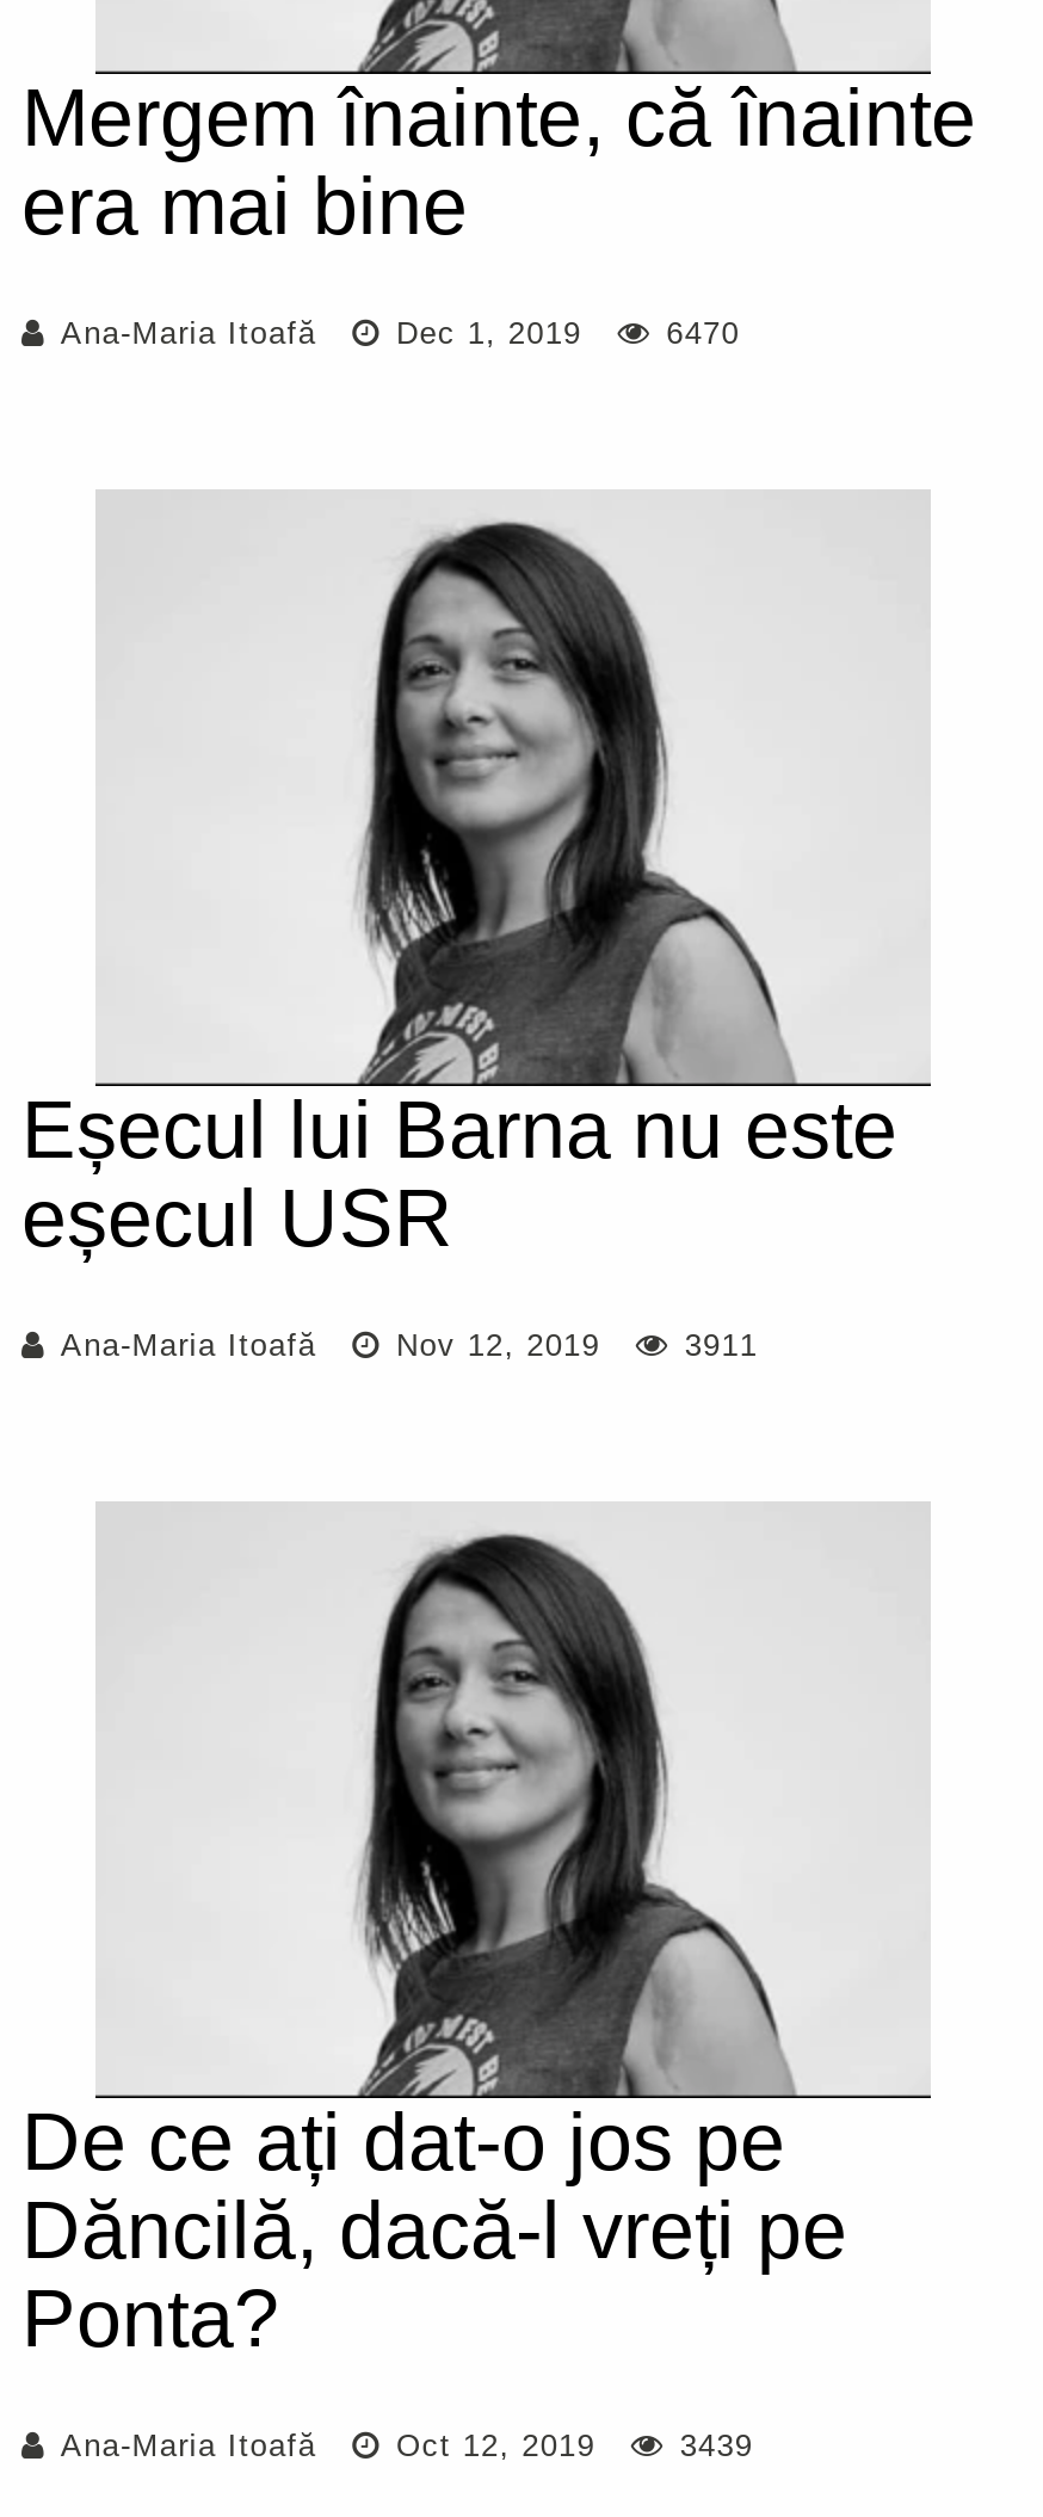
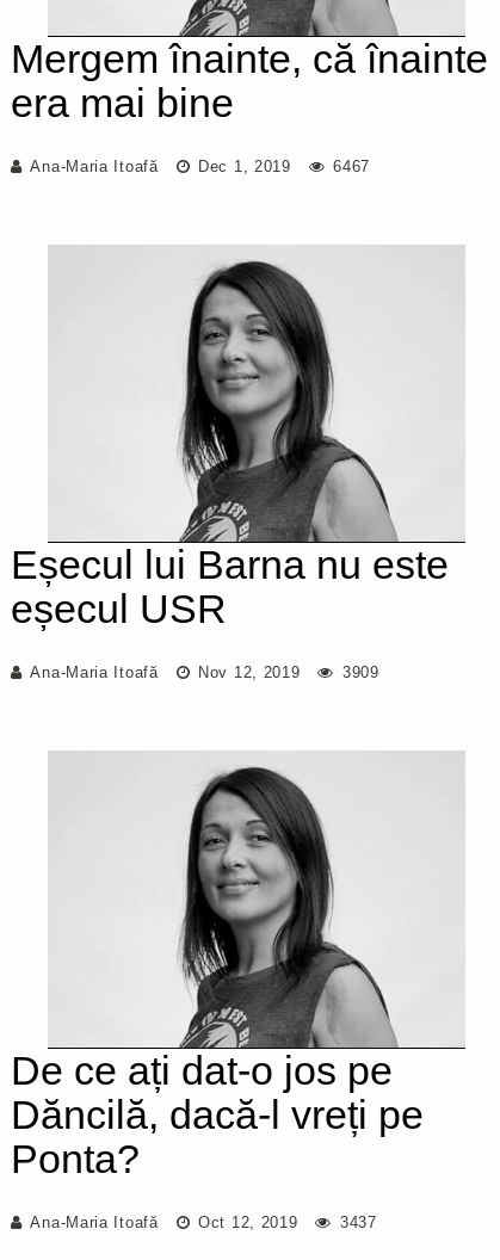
- 6470
+ 6467

- 3911
+ 3909

- 3439
+ 3437
